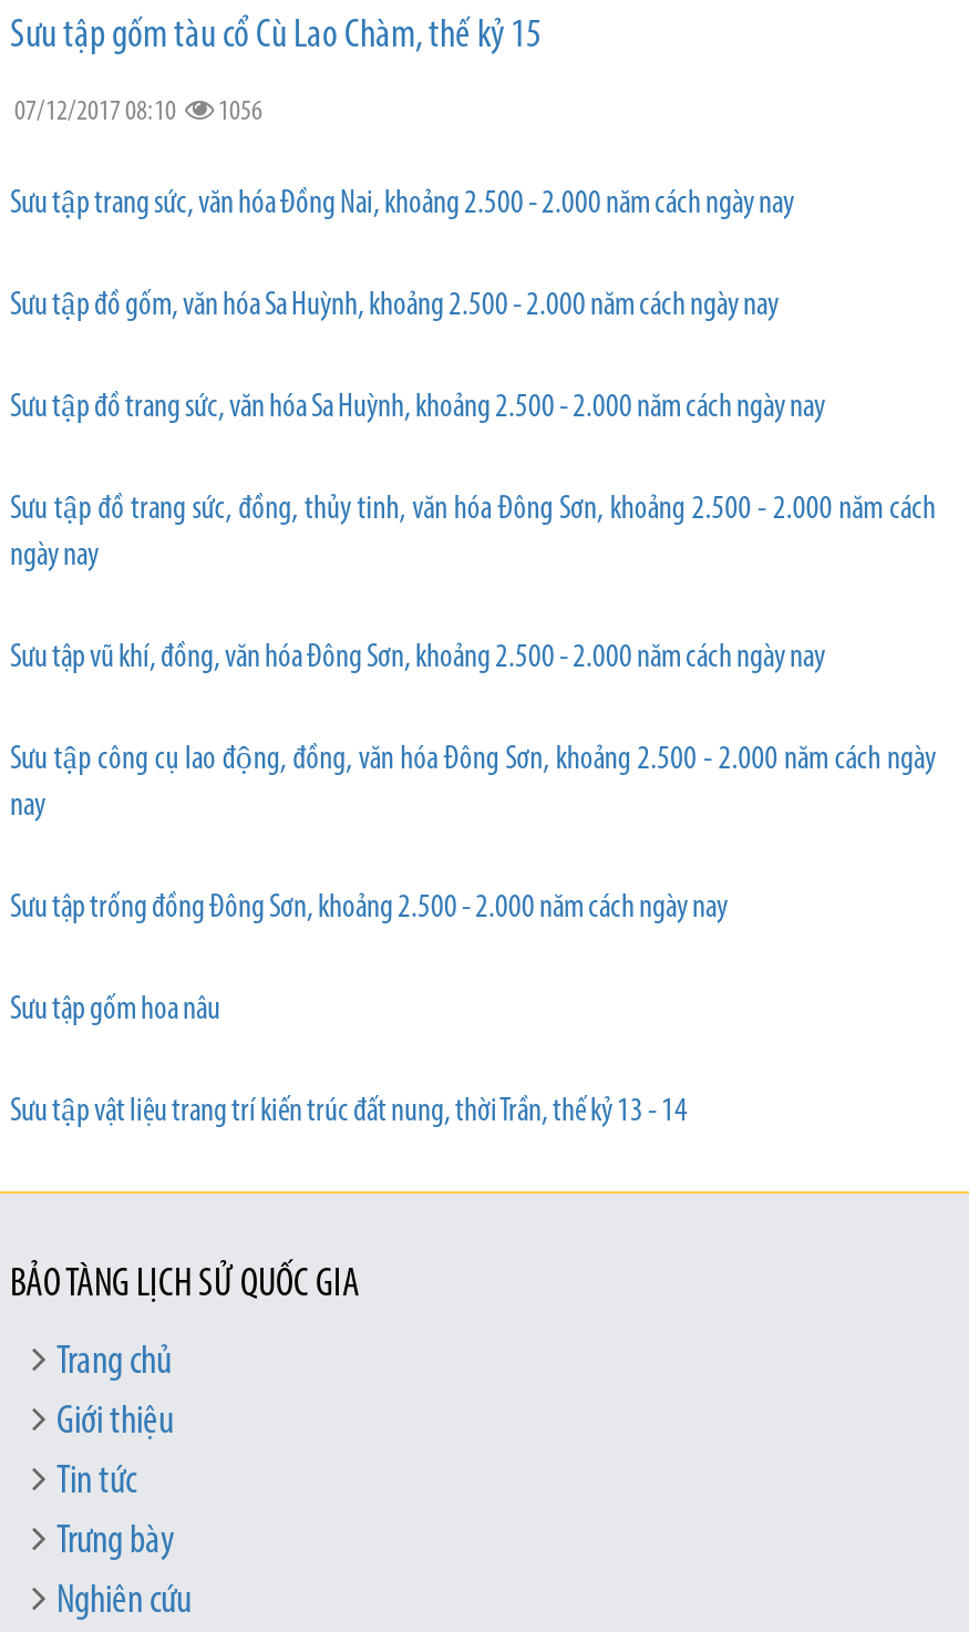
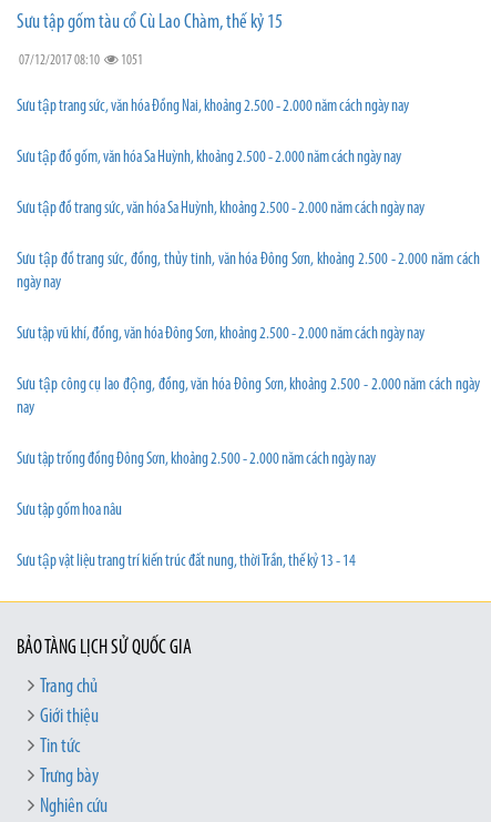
- 07/12/2017 08:10 1056
+ 07/12/2017 08:10 1051
